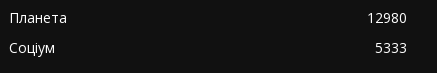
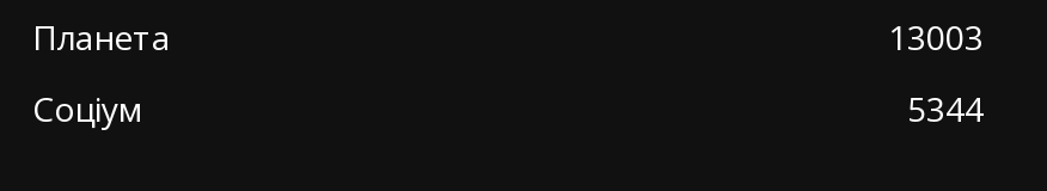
- 12980
+ 13003

- 5333
+ 5344
